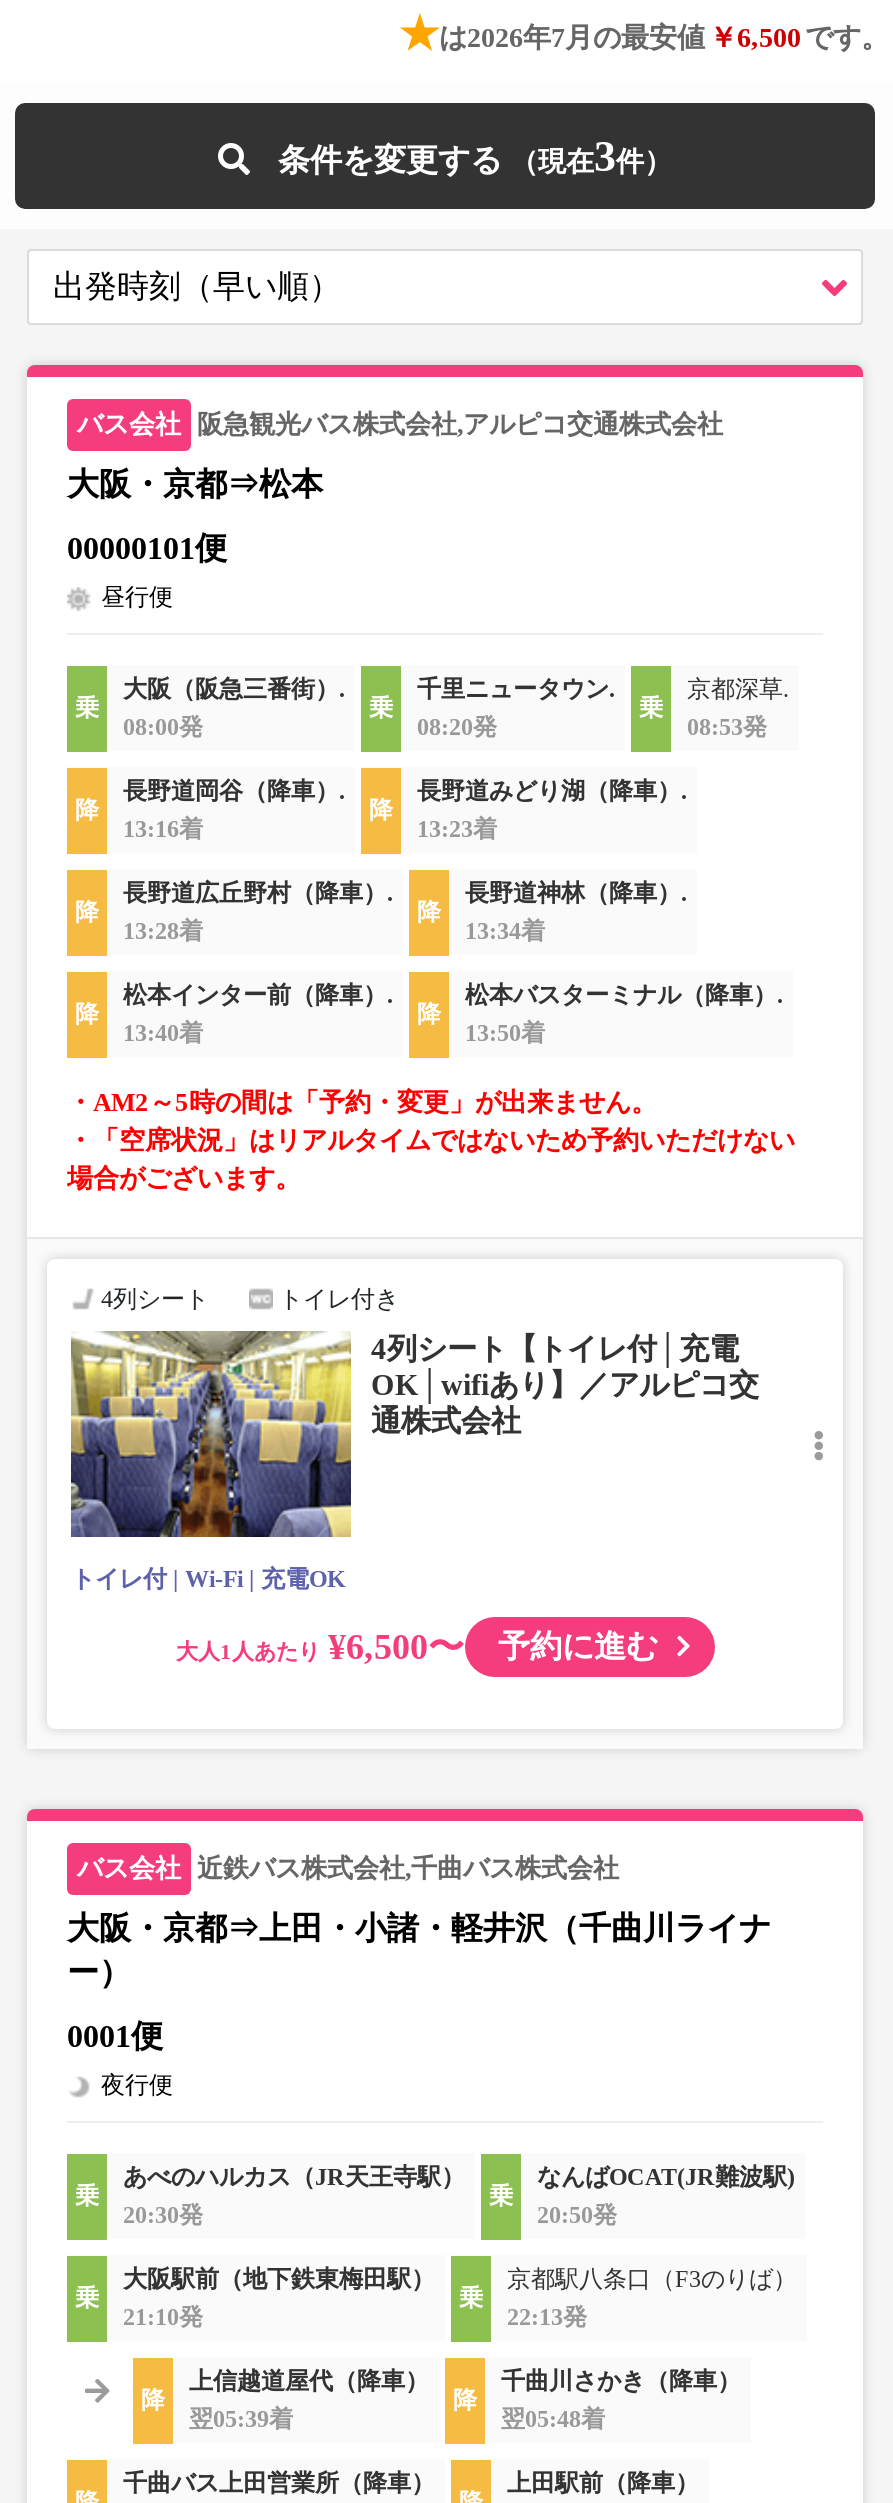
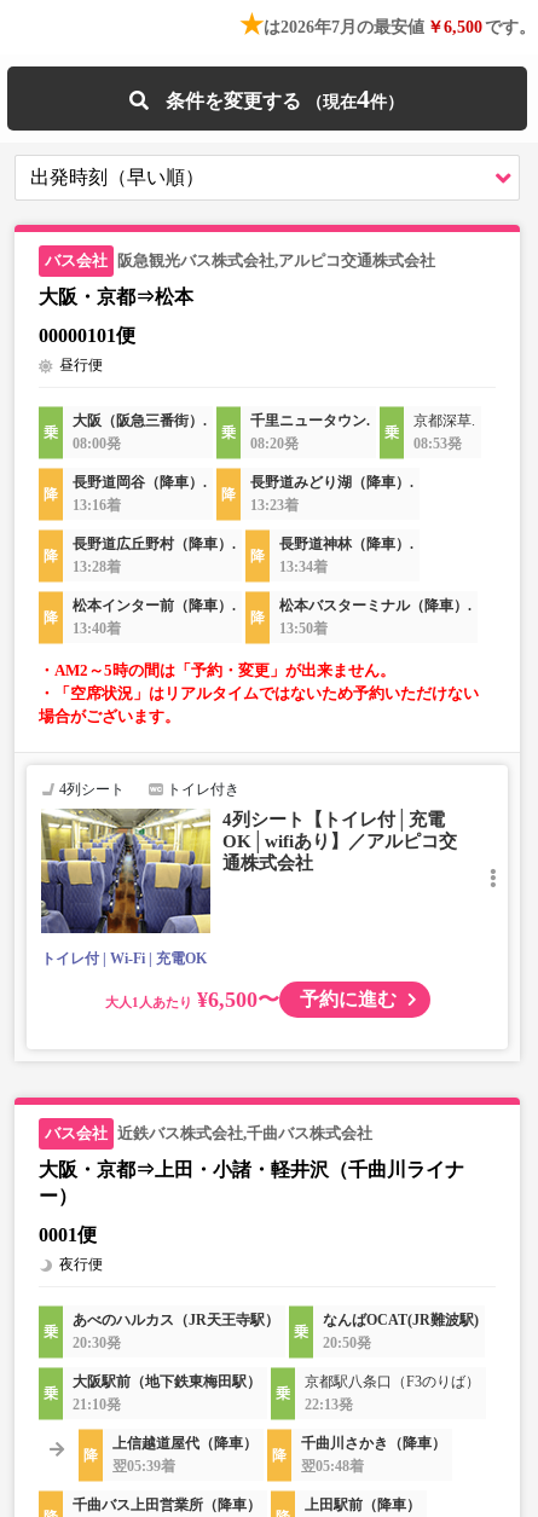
- 3
+ 4
